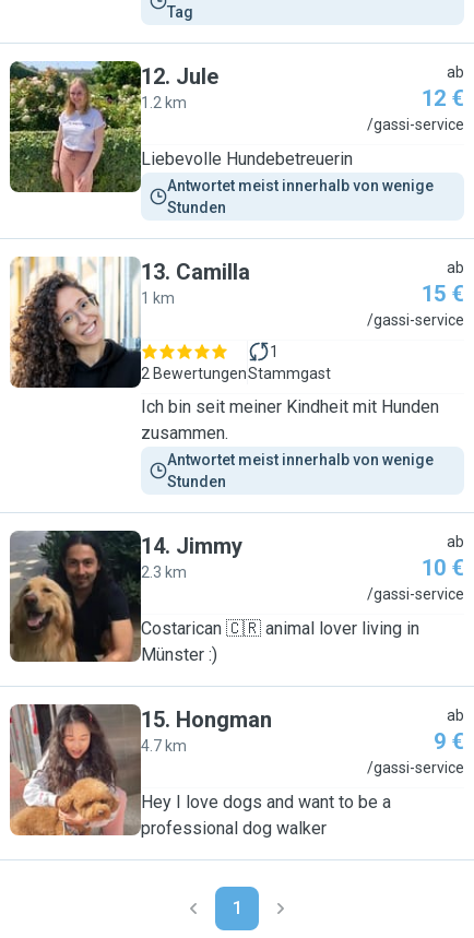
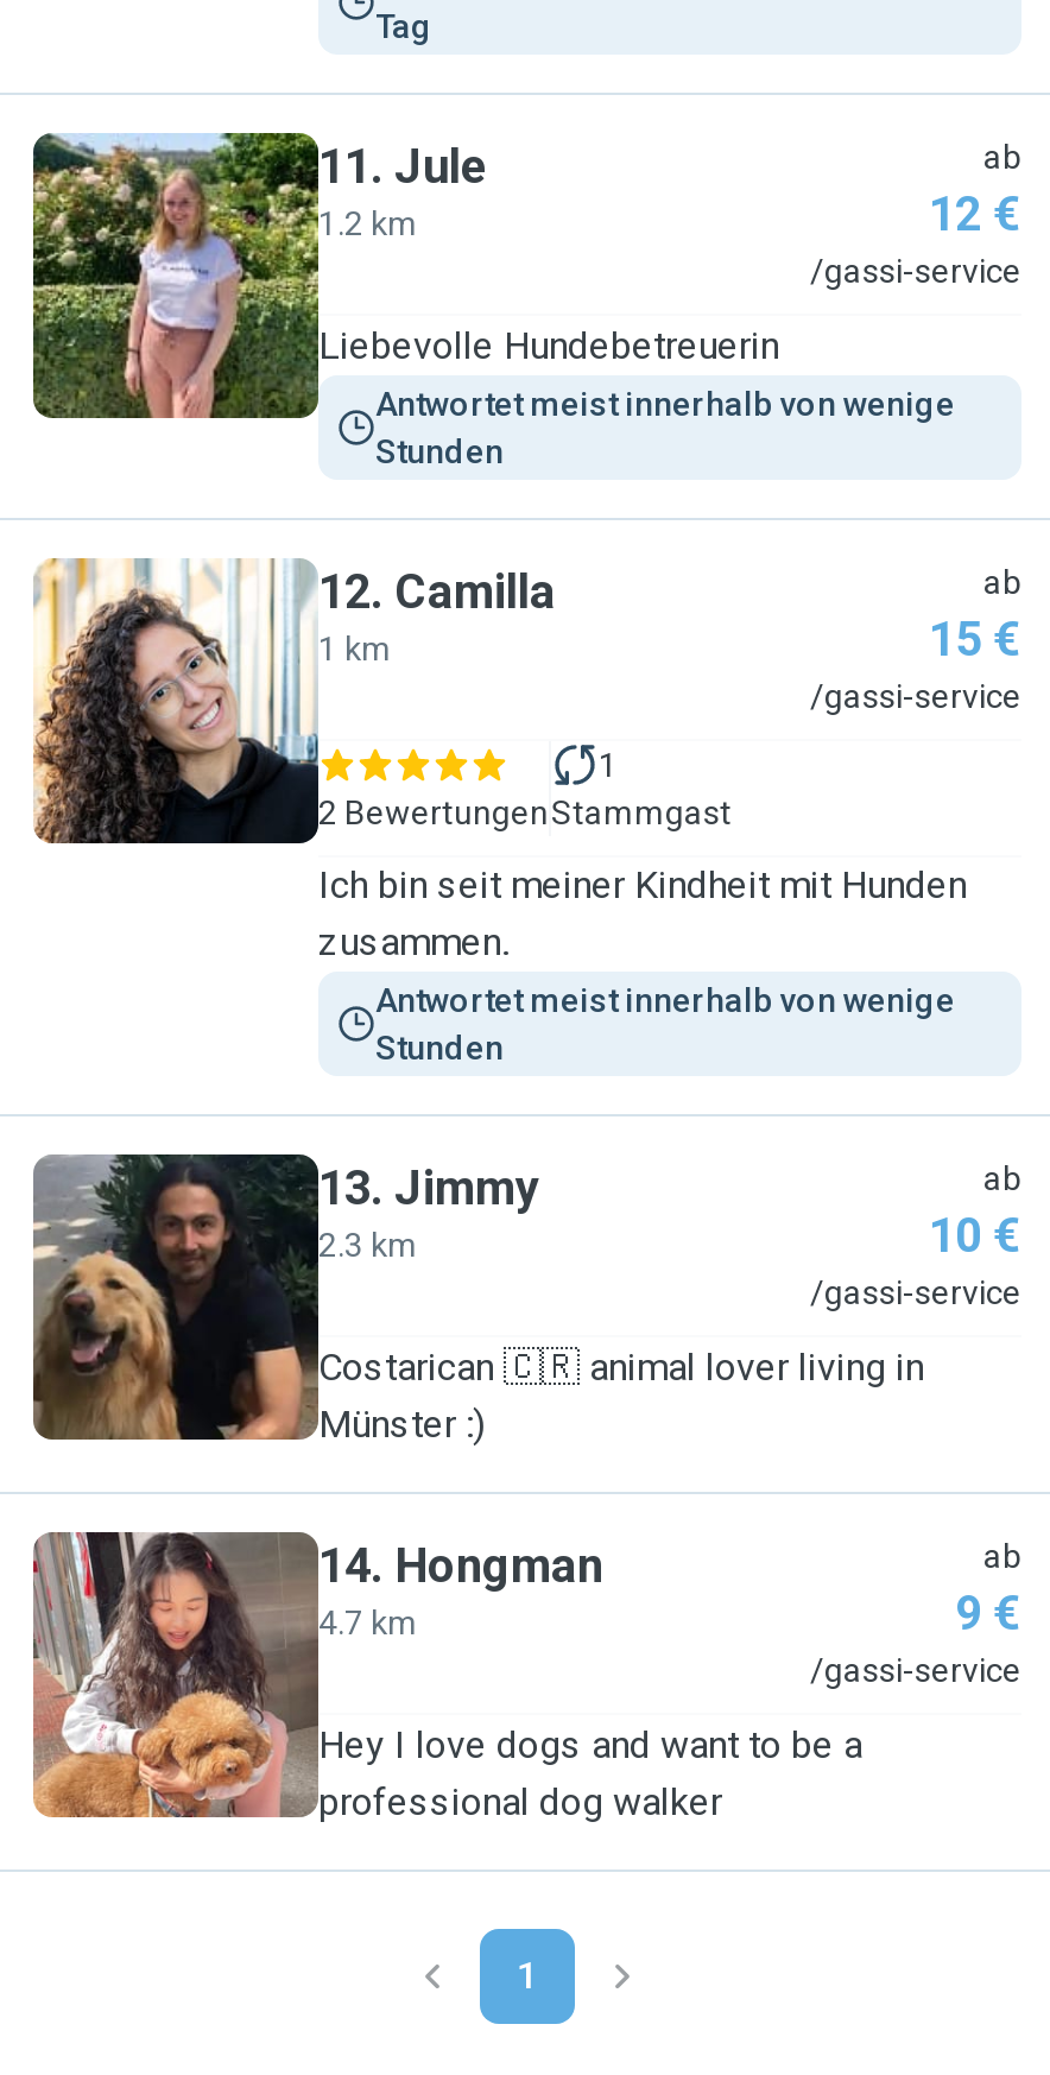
- 12. Jule
+ 11. Jule

- 13. Camilla
+ 12. Camilla

- 14. Jimmy
+ 13. Jimmy

- 15. Hongman
+ 14. Hongman
